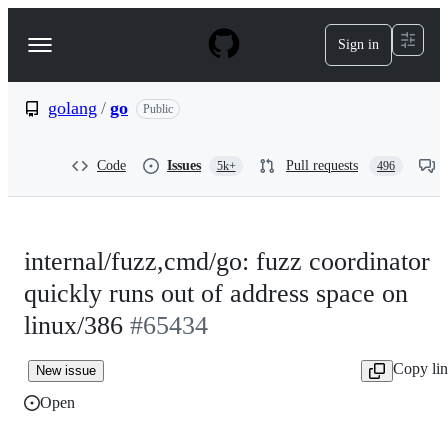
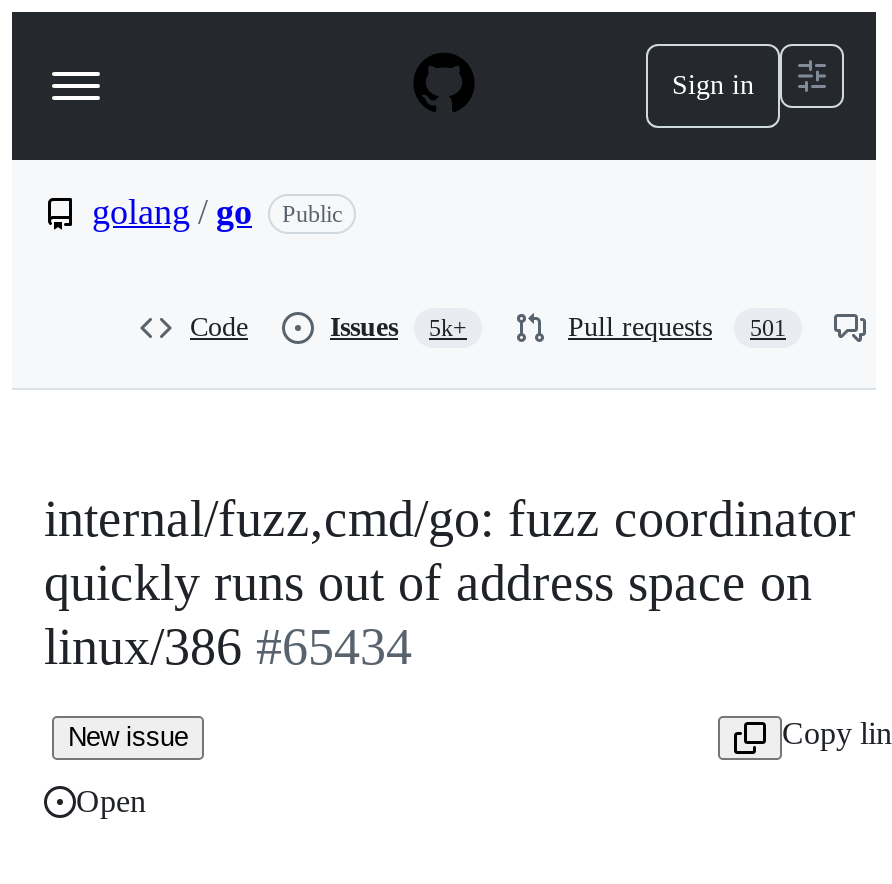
- Pull requests 496
+ Pull requests 501
